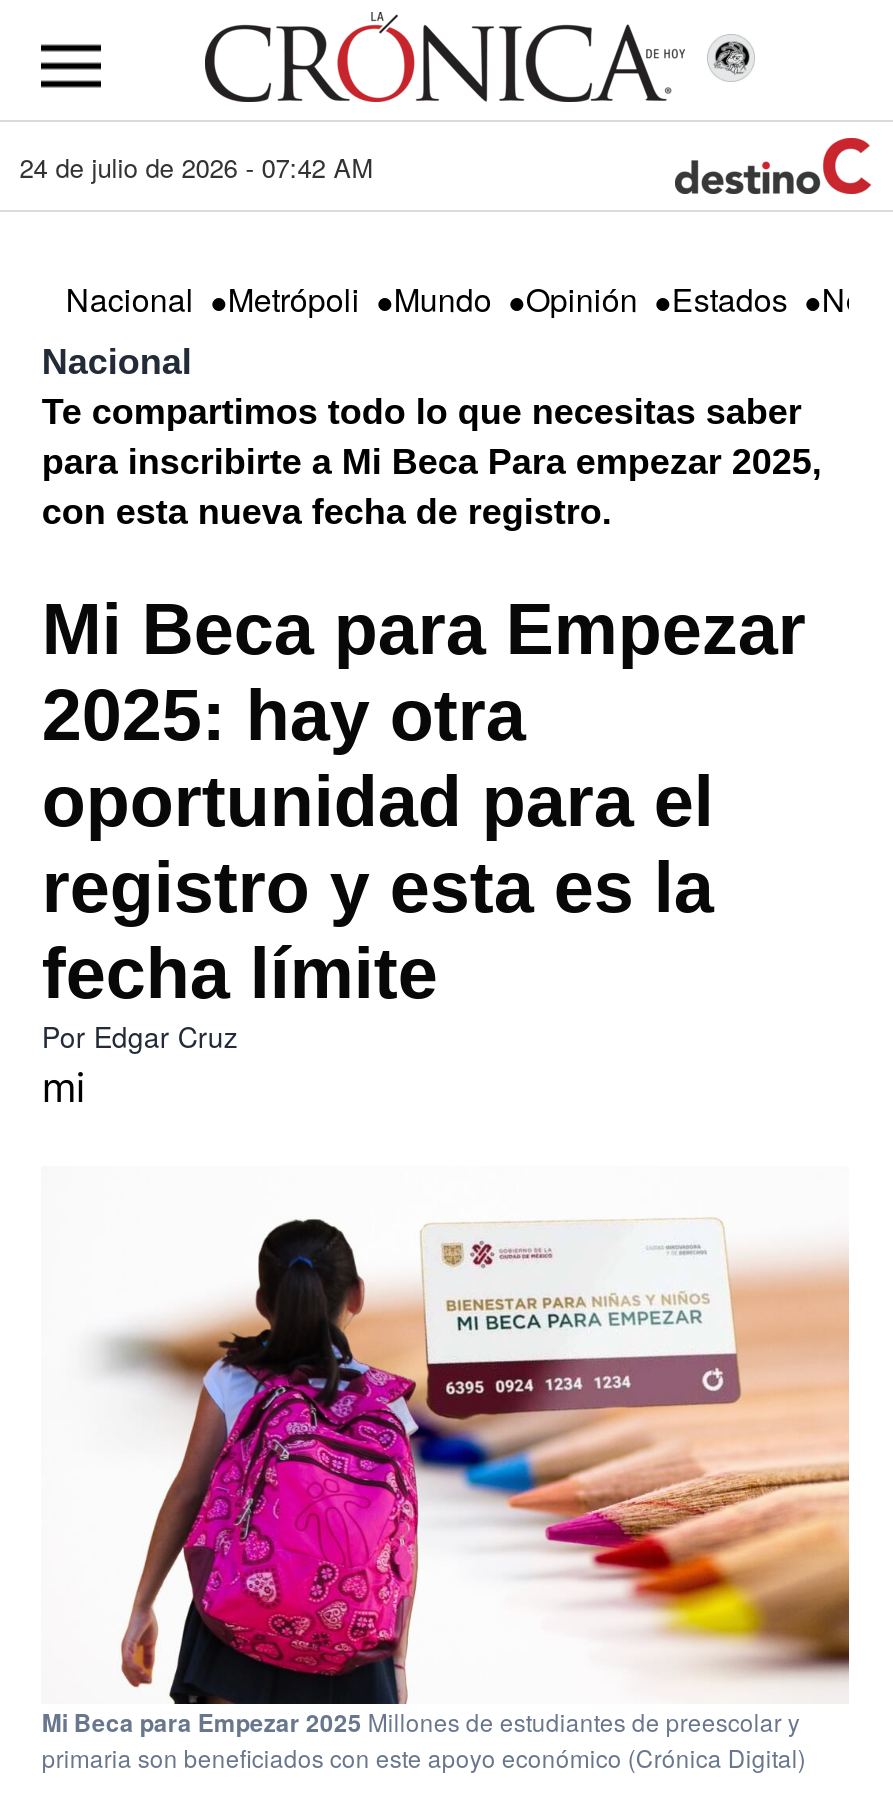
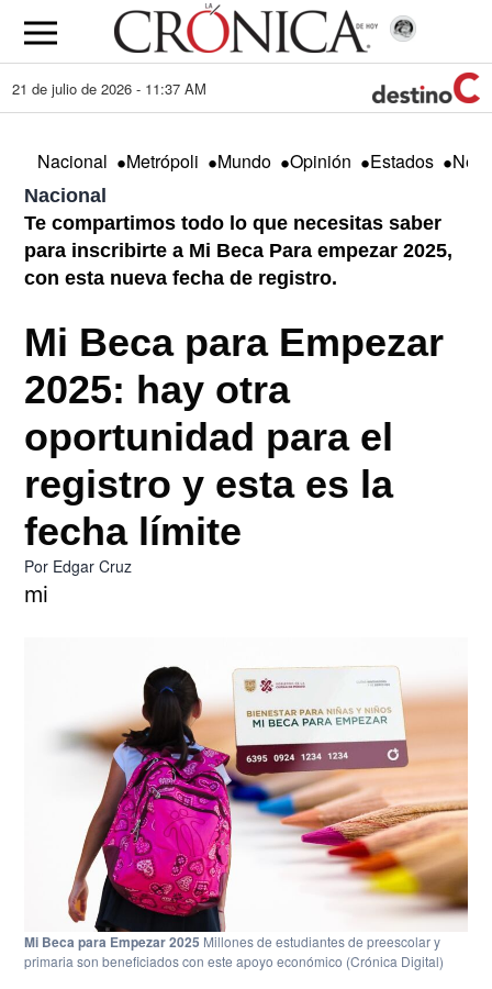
- 24 de julio de 2026 - 07:42 AM
+ 21 de julio de 2026 - 11:37 AM
